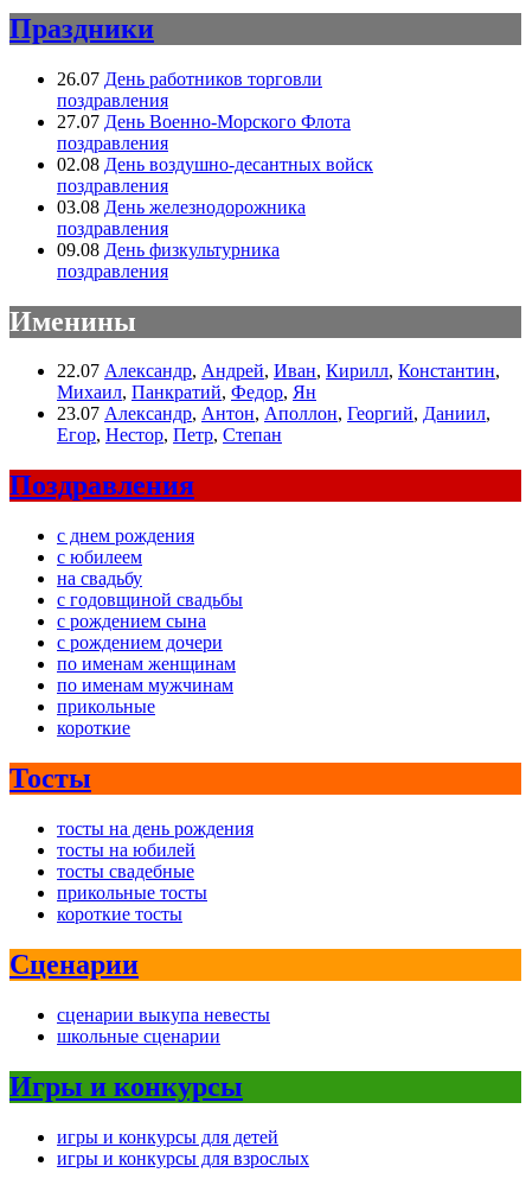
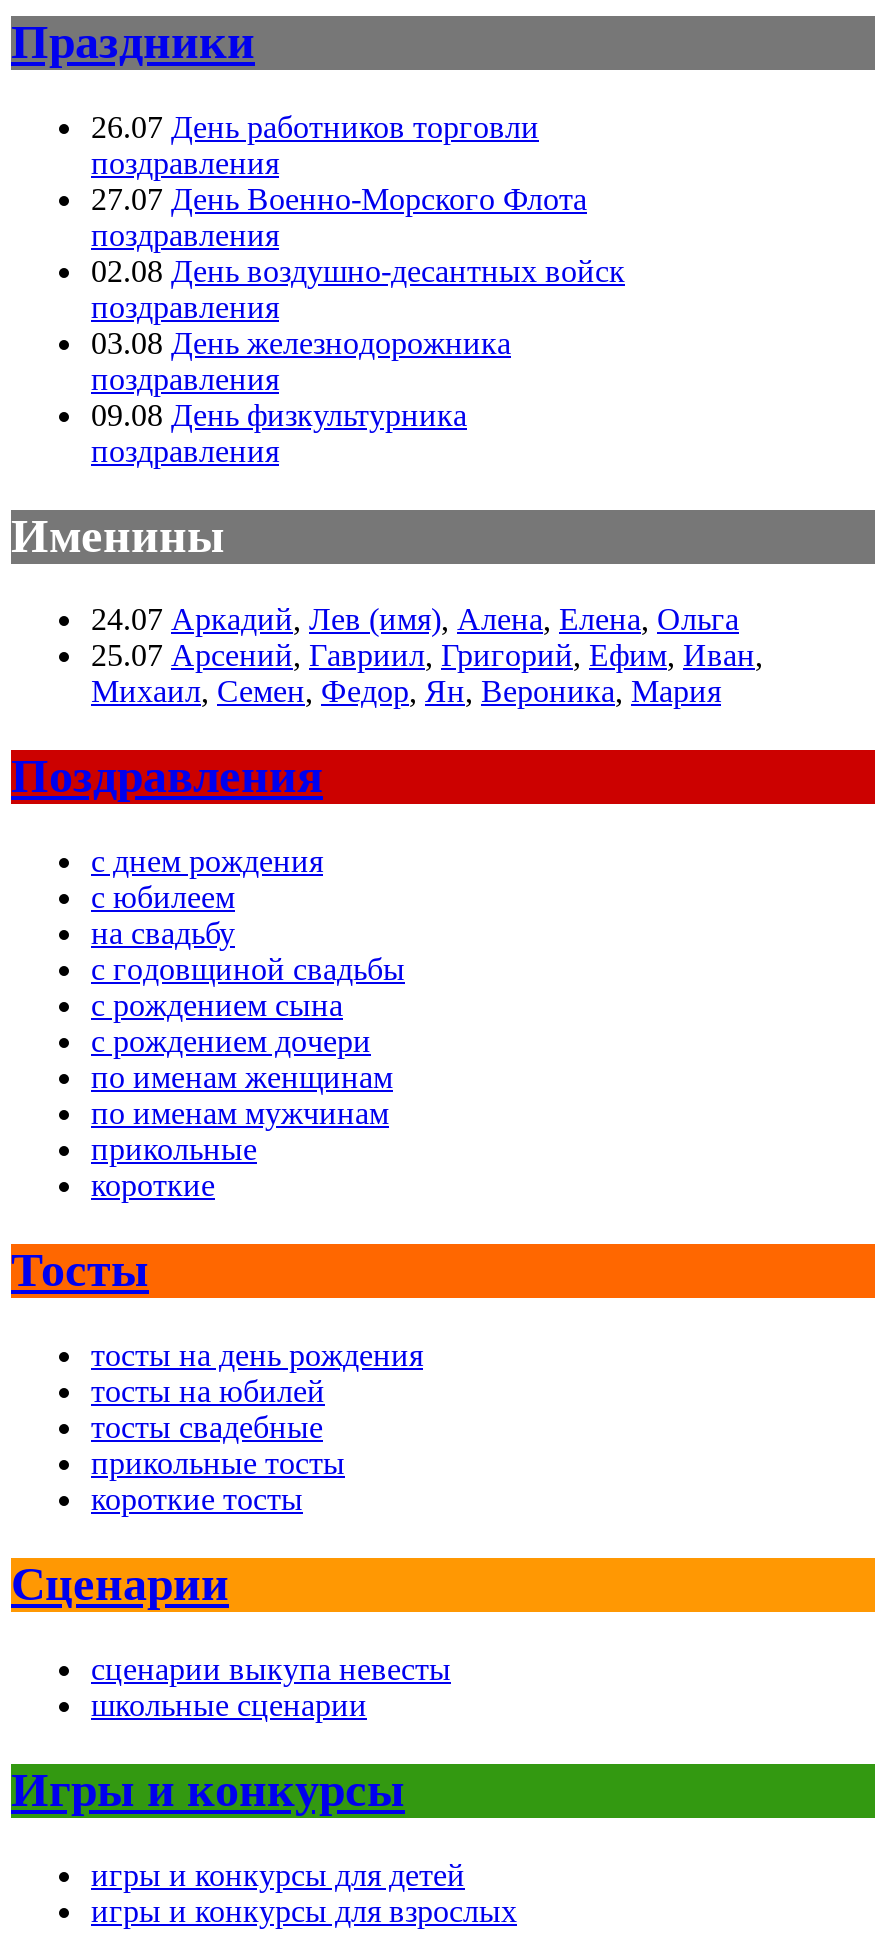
- 22.07 Александр, Андрей, Иван, Кирилл, Константин,
- Михаил, Панкратий, Федор, Ян
- 23.07 Александр, Антон, Аполлон, Георгий, Даниил,
- Егор, Нестор, Петр, Степан
+ 24.07 Аркадий, Лев (имя), Алена, Елена, Ольга
+ 25.07 Арсений, Гавриил, Григорий, Ефим, Иван,
+ Михаил, Семен, Федор, Ян, Вероника, Мария
